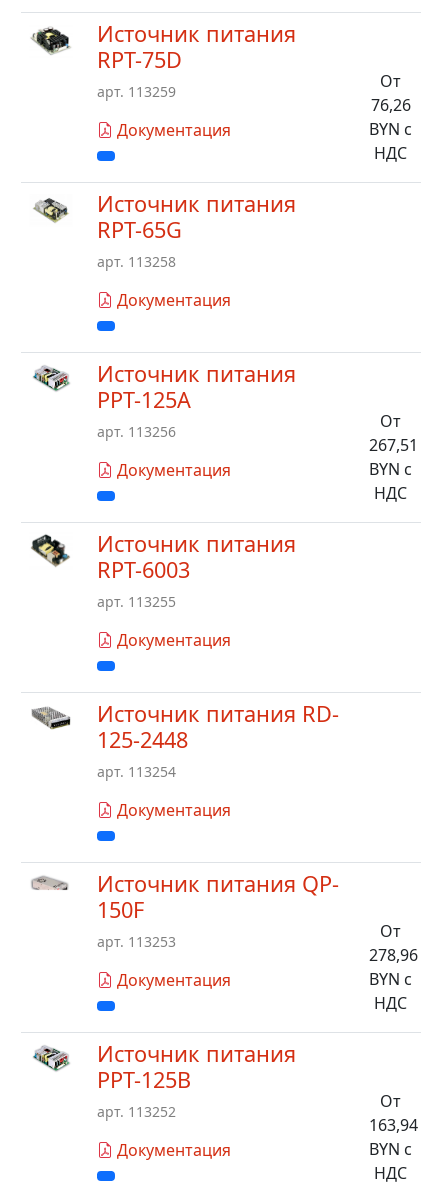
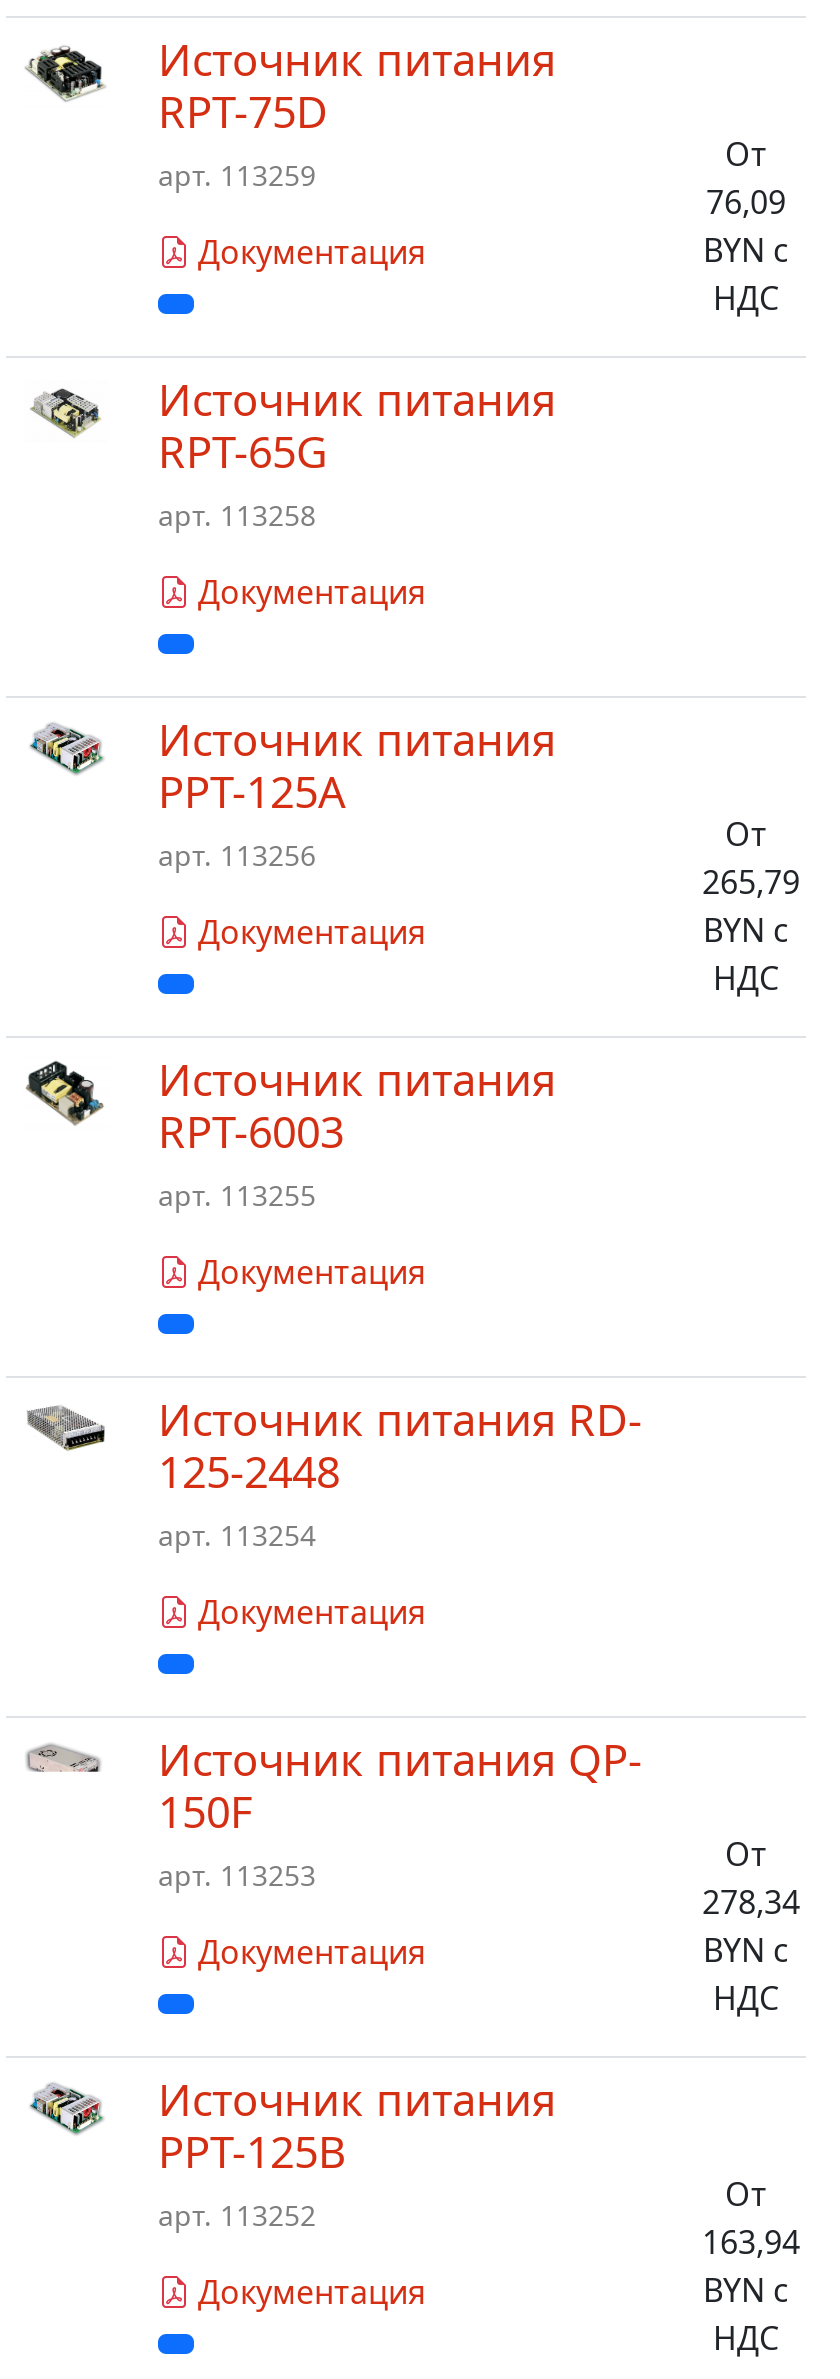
- 76,26
+ 76,09

- 267,51
+ 265,79

- 278,96
+ 278,34
